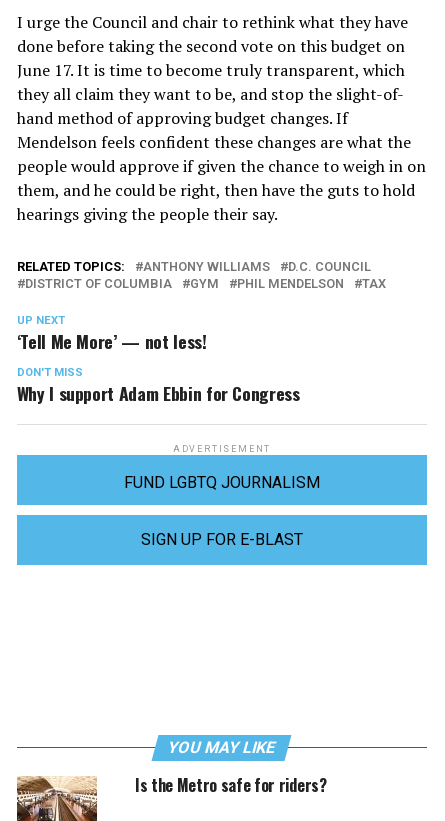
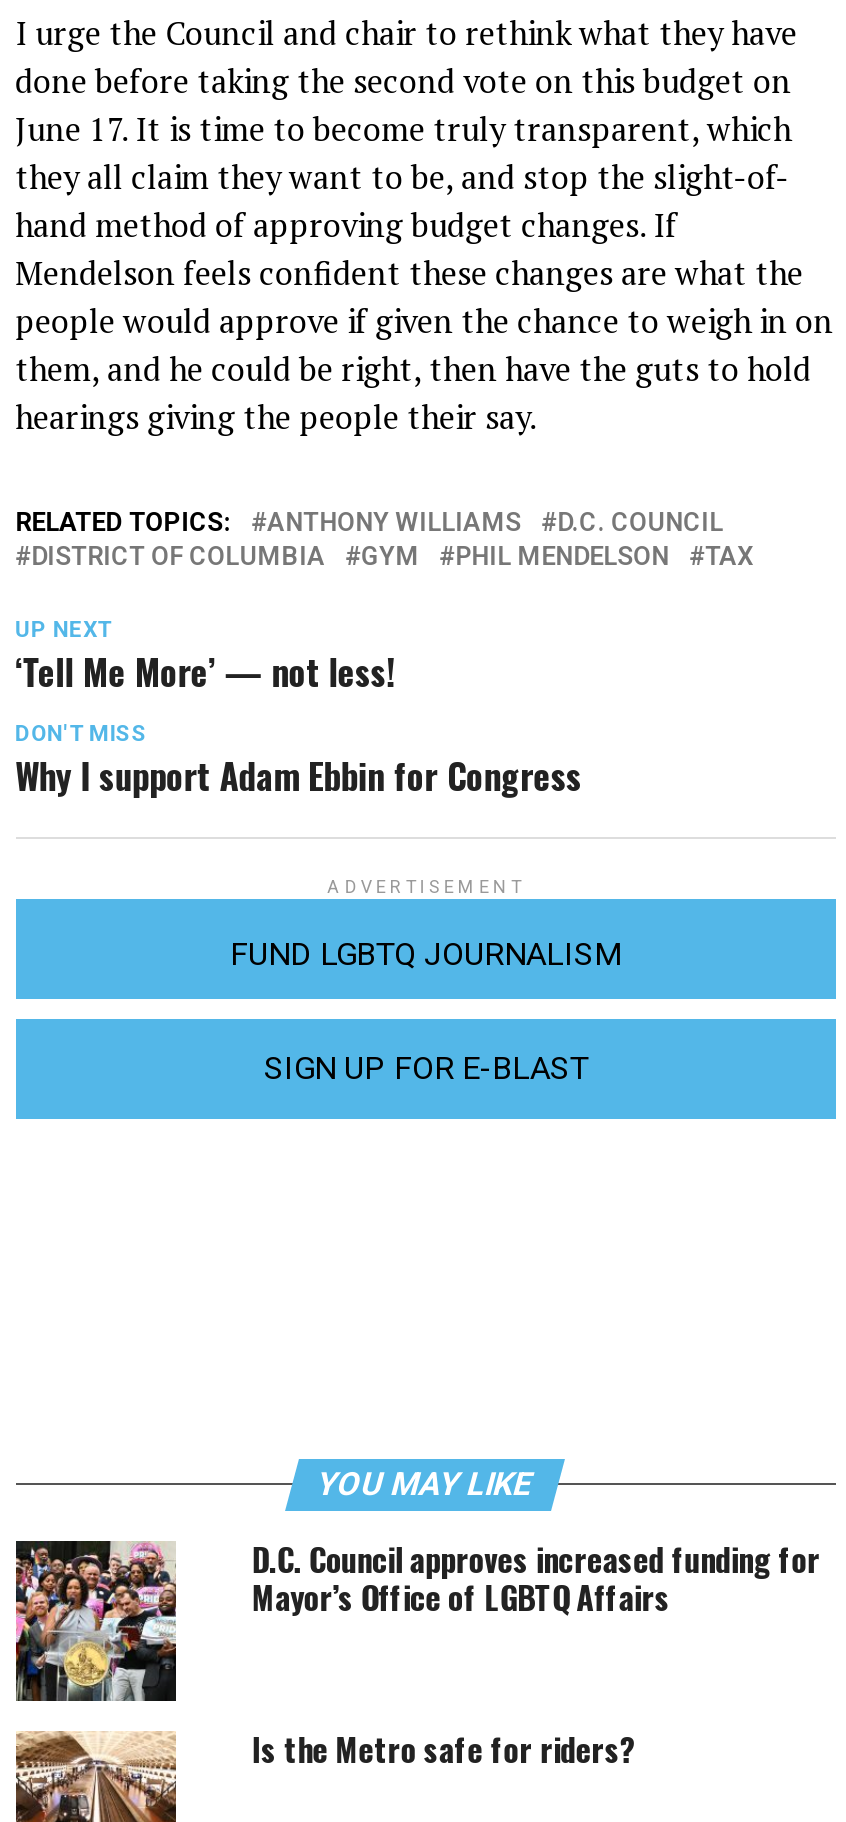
+ [image]
+ D.C. Council approves increased funding for
+ Mayor’s Office of LGBTQ Affairs
